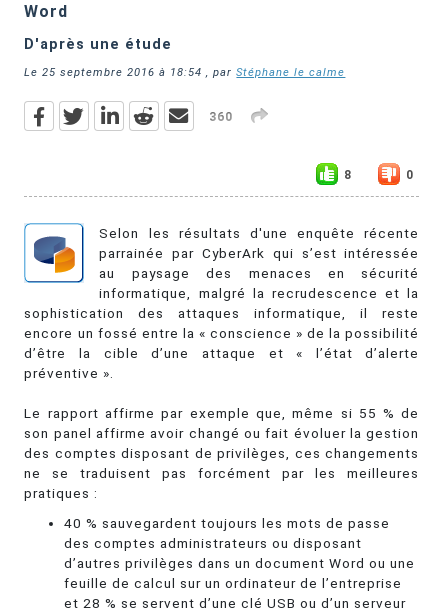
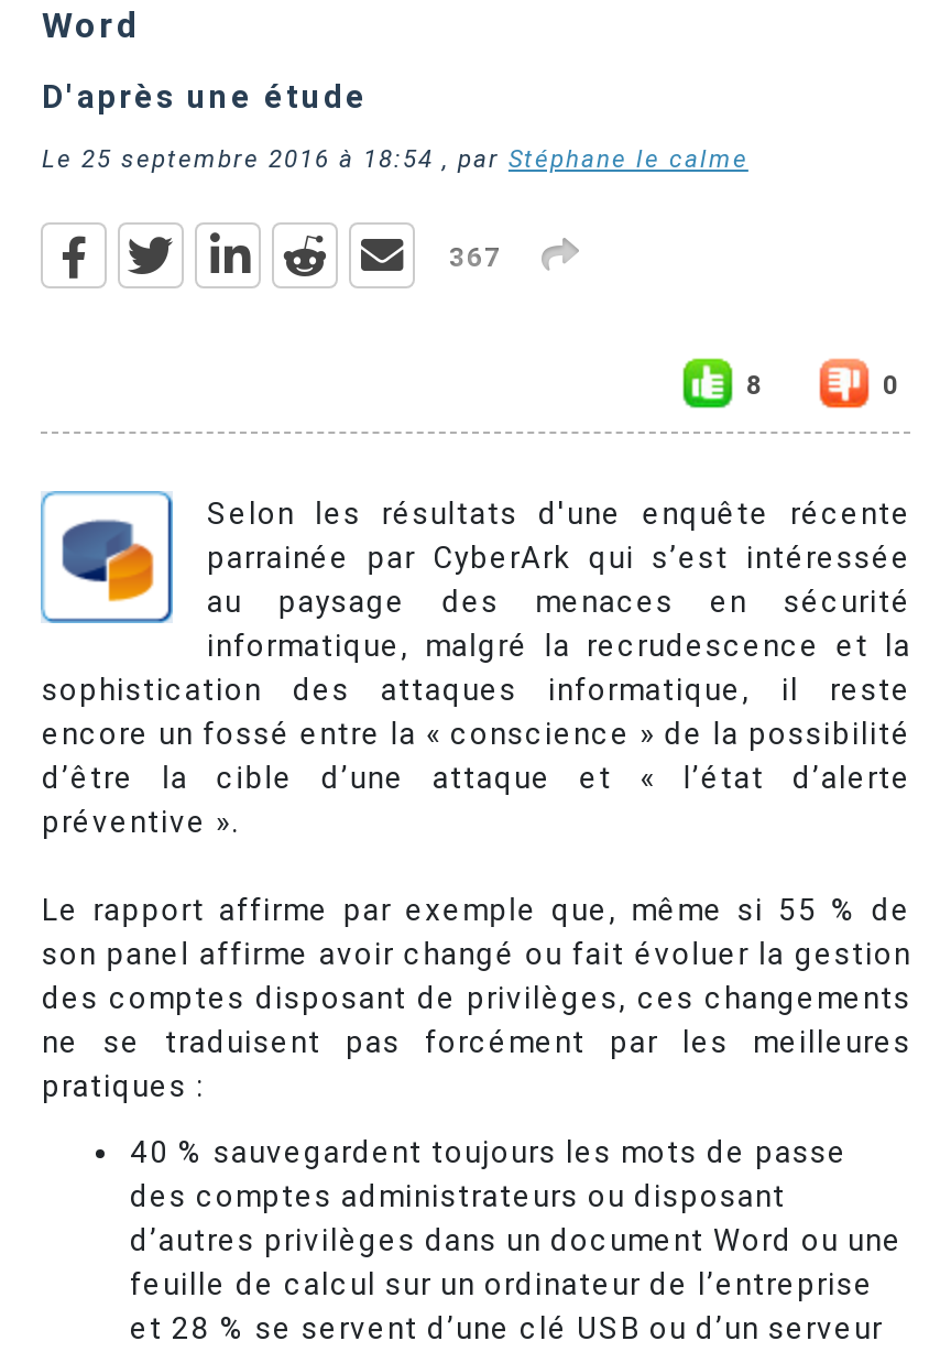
- 360
+ 367
